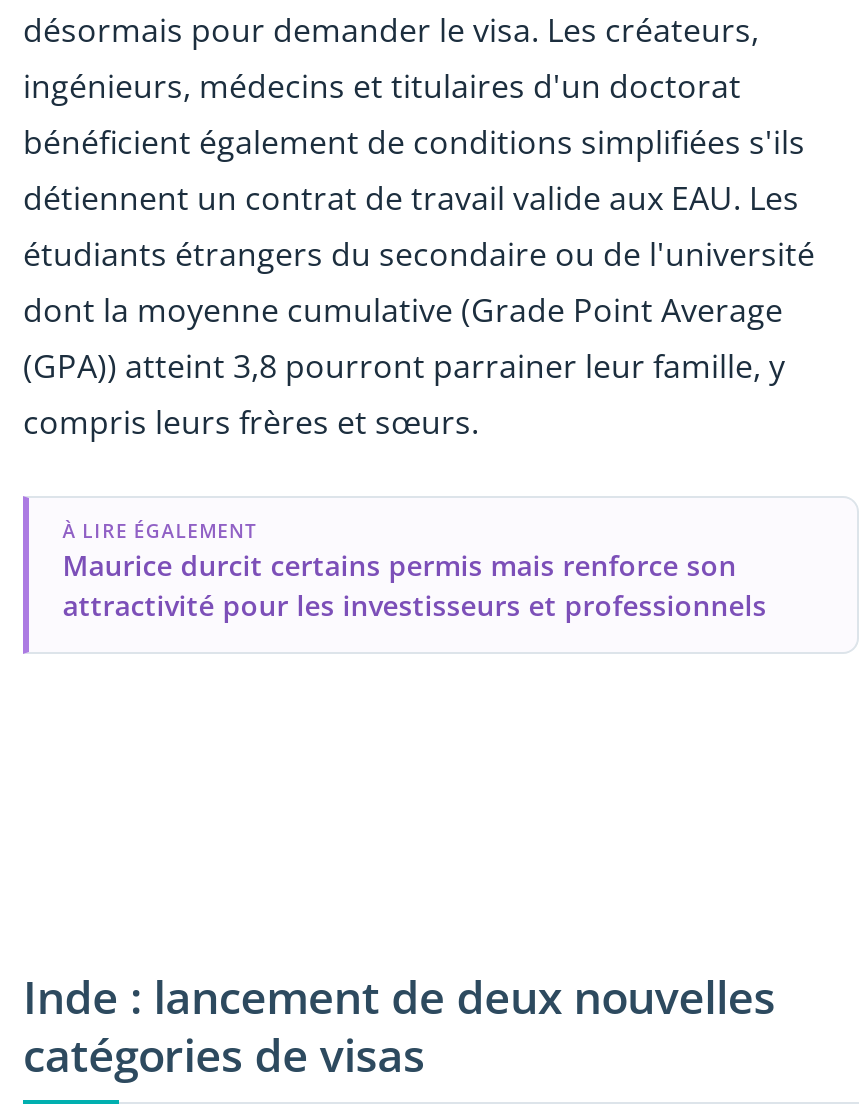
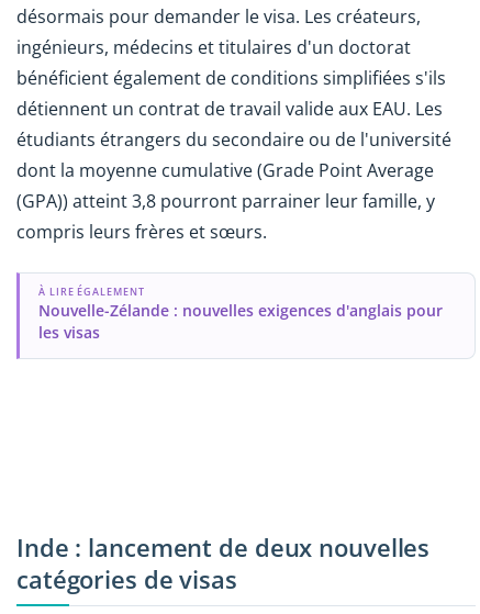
- Maurice durcit certains permis mais renforce son
- attractivité pour les investisseurs et professionnels
+ Nouvelle-Zélande : nouvelles exigences d'anglais pour
+ les visas
